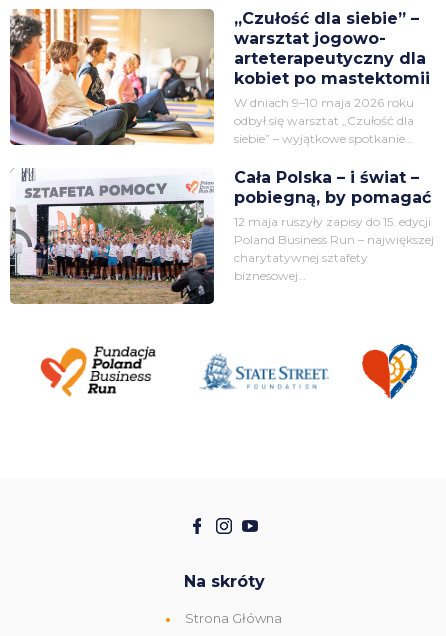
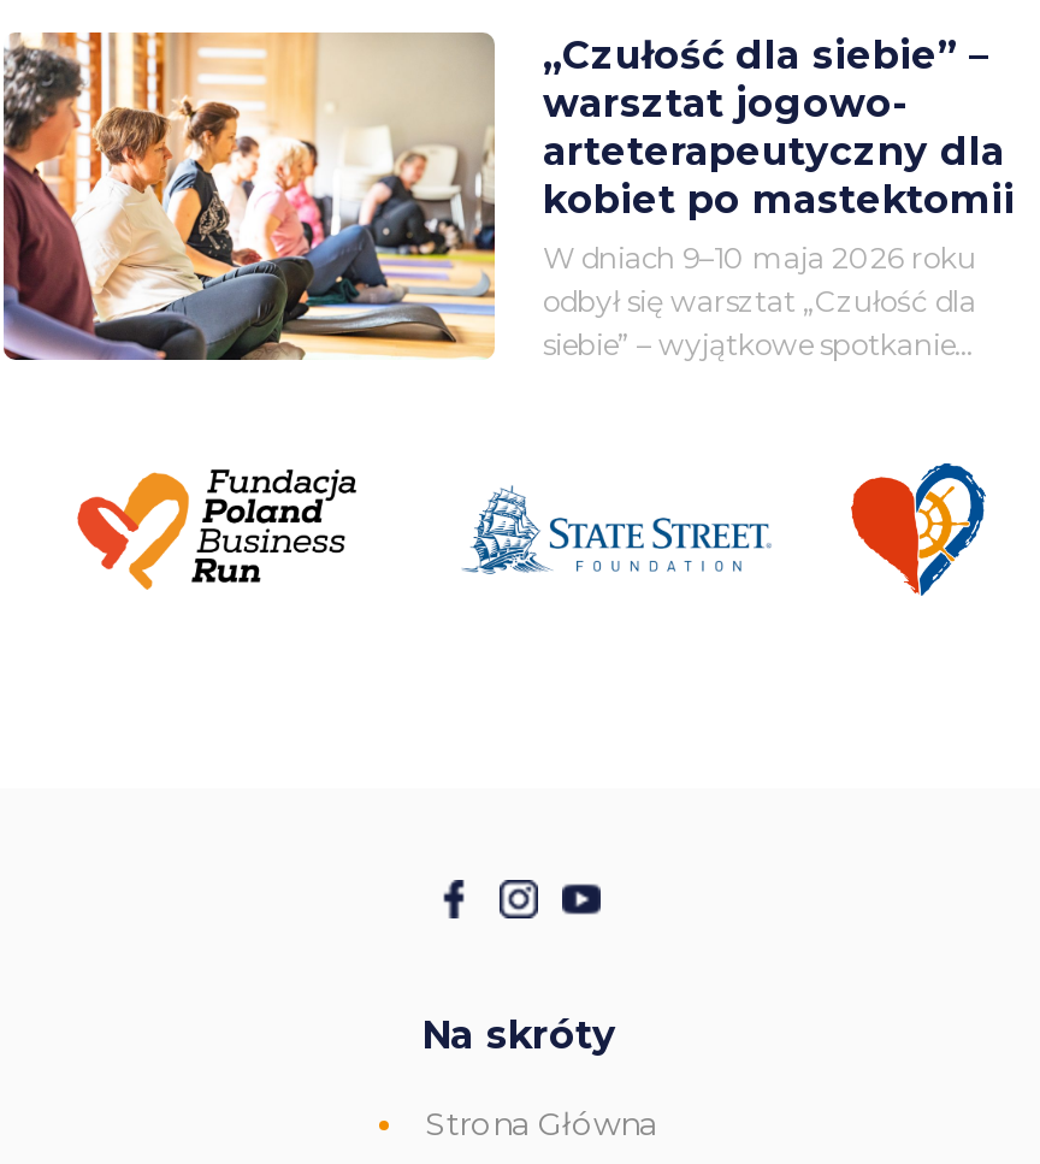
- [image]
- Cała Polska – i świat –
- pobiegną, by pomagać
- 12 maja ruszyły zapisy do 15. edycji
- Poland Business Run – największej
- charytatywnej sztafety
- biznesowej…
